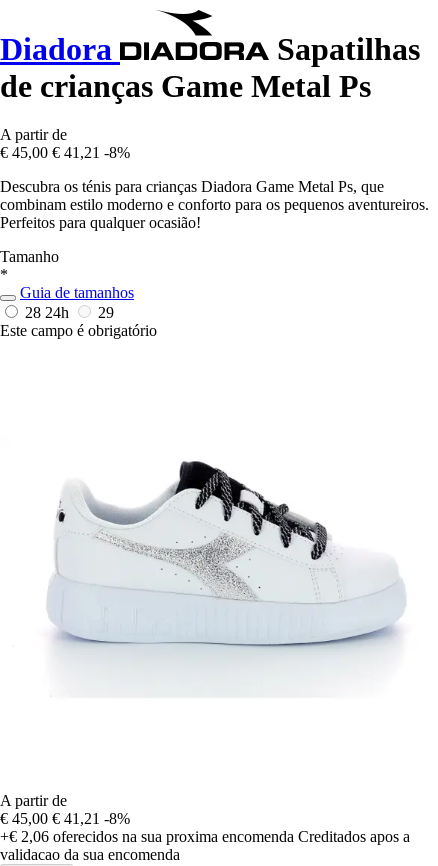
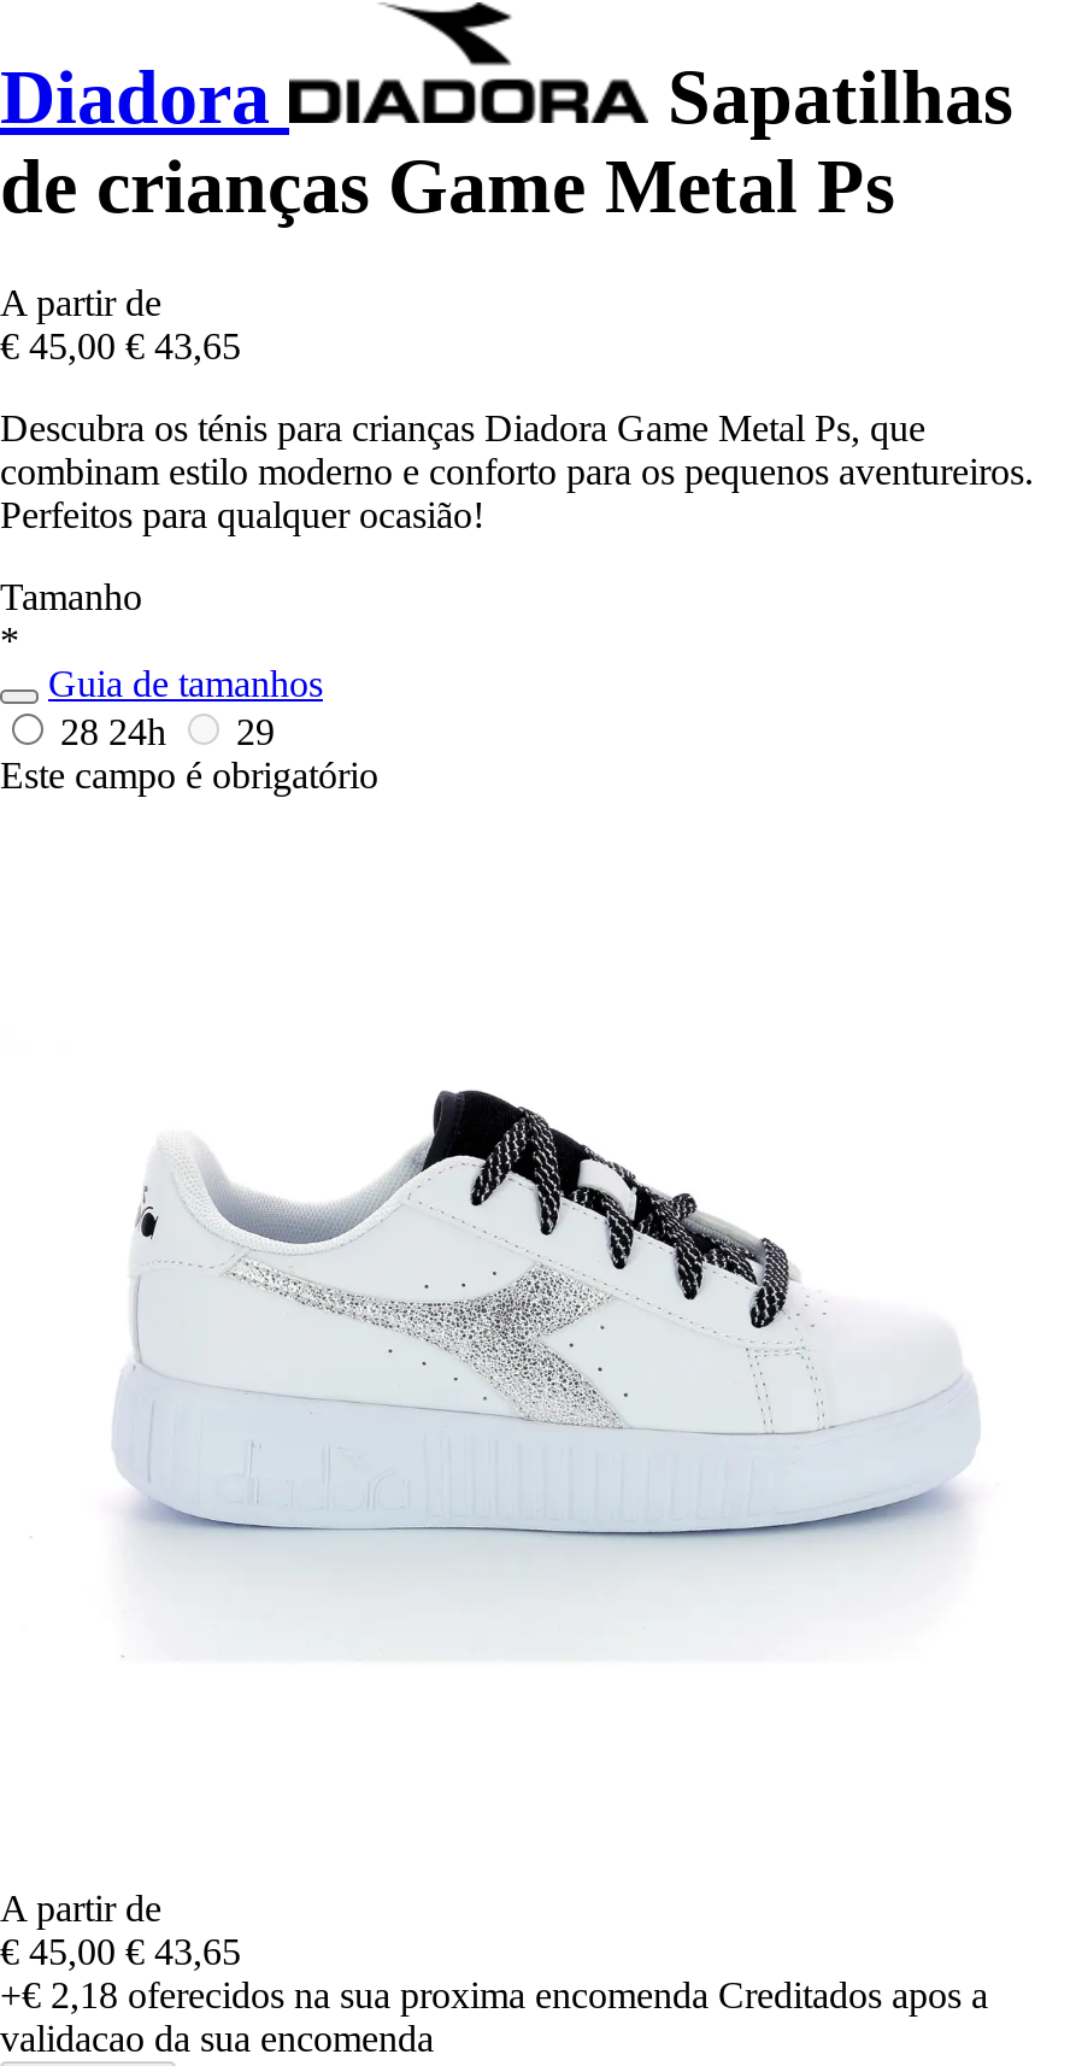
- € 45,00 € 41,21 -8%
+ € 45,00 € 43,65

- € 45,00 € 41,21 -8%
- +€ 2,06 oferecidos na sua proxima encomenda Creditados apos a
+ € 45,00 € 43,65
+ +€ 2,18 oferecidos na sua proxima encomenda Creditados apos a
